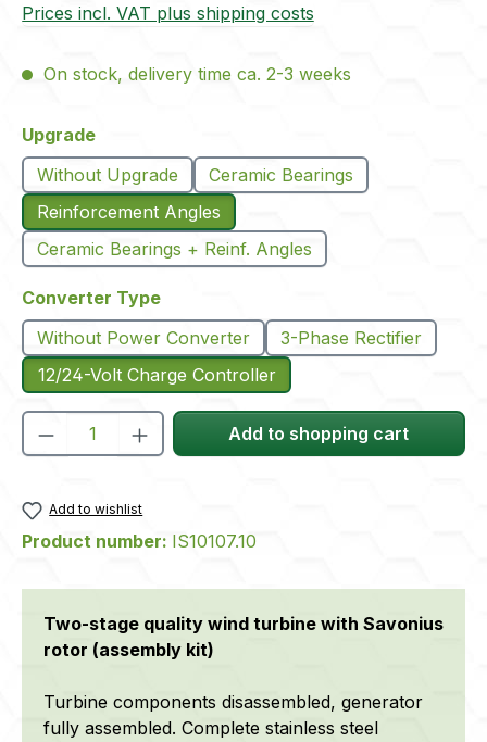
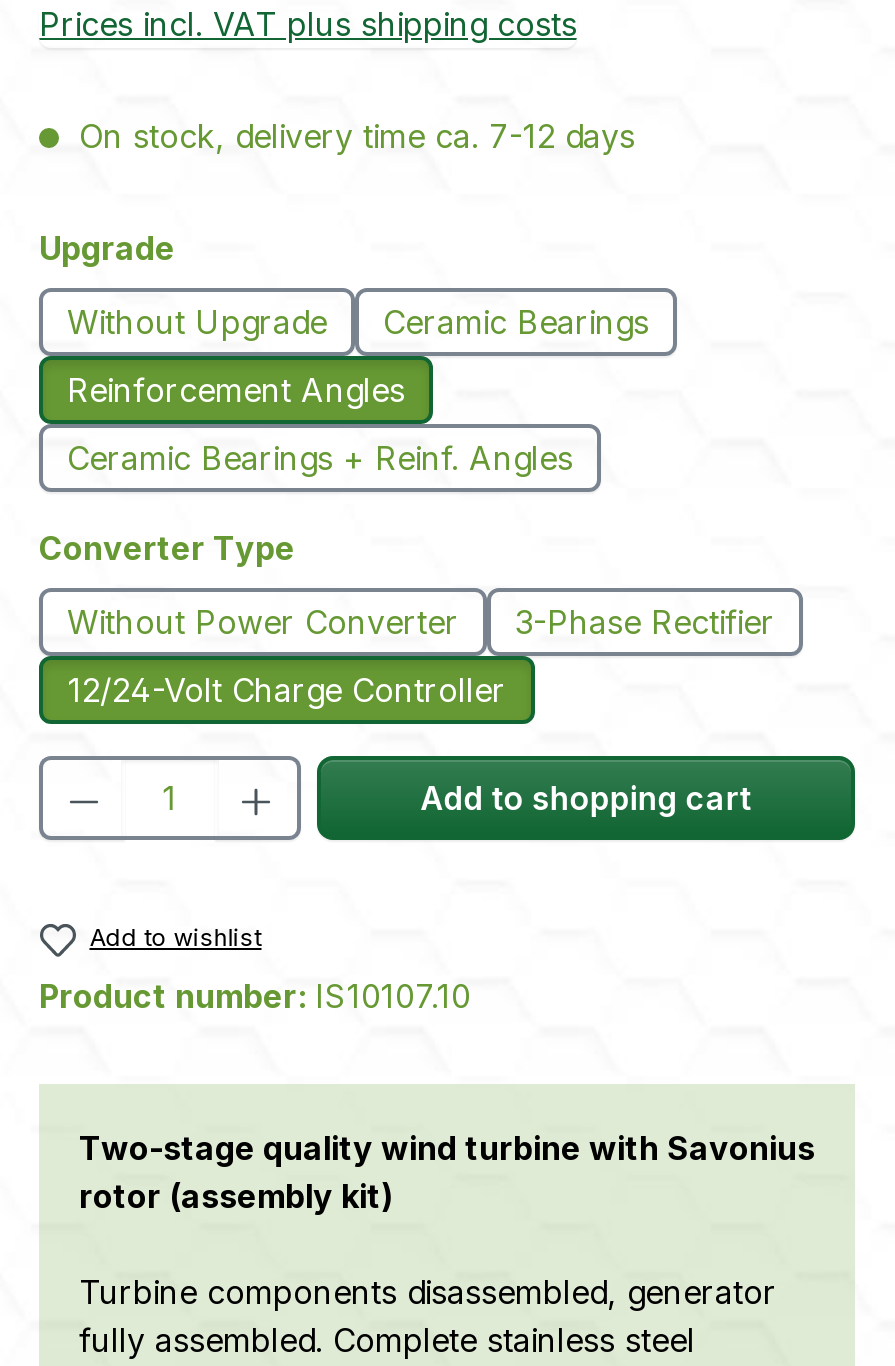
- On stock, delivery time ca. 2-3 weeks
+ On stock, delivery time ca. 7-12 days
